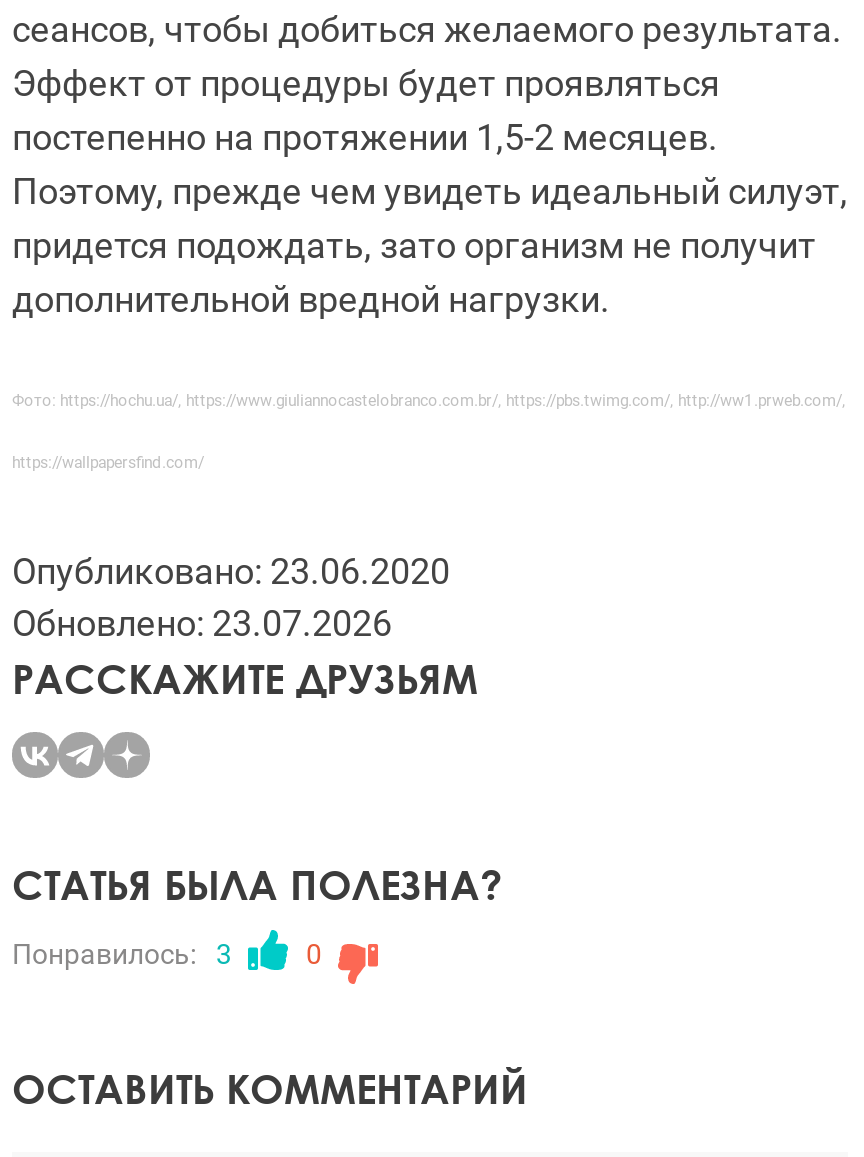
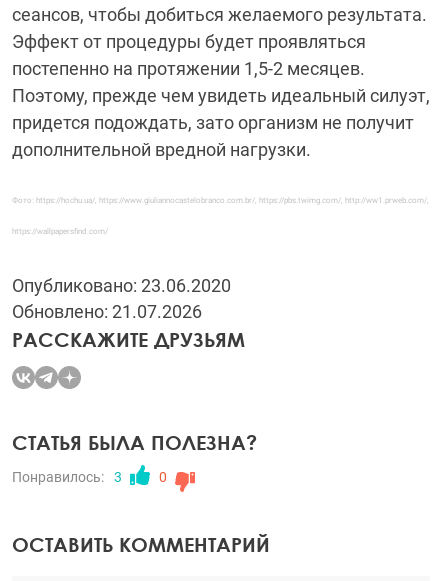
- Обновлено: 23.07.2026
+ Обновлено: 21.07.2026
